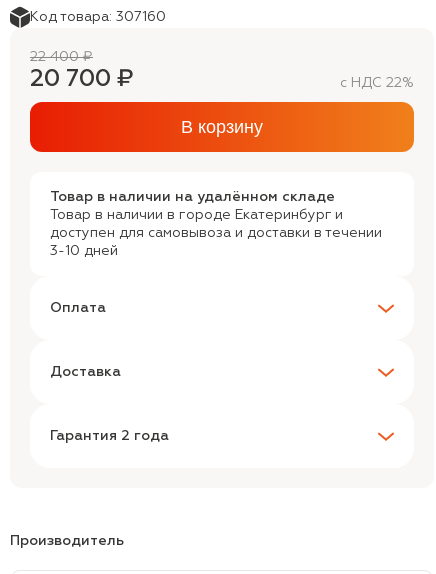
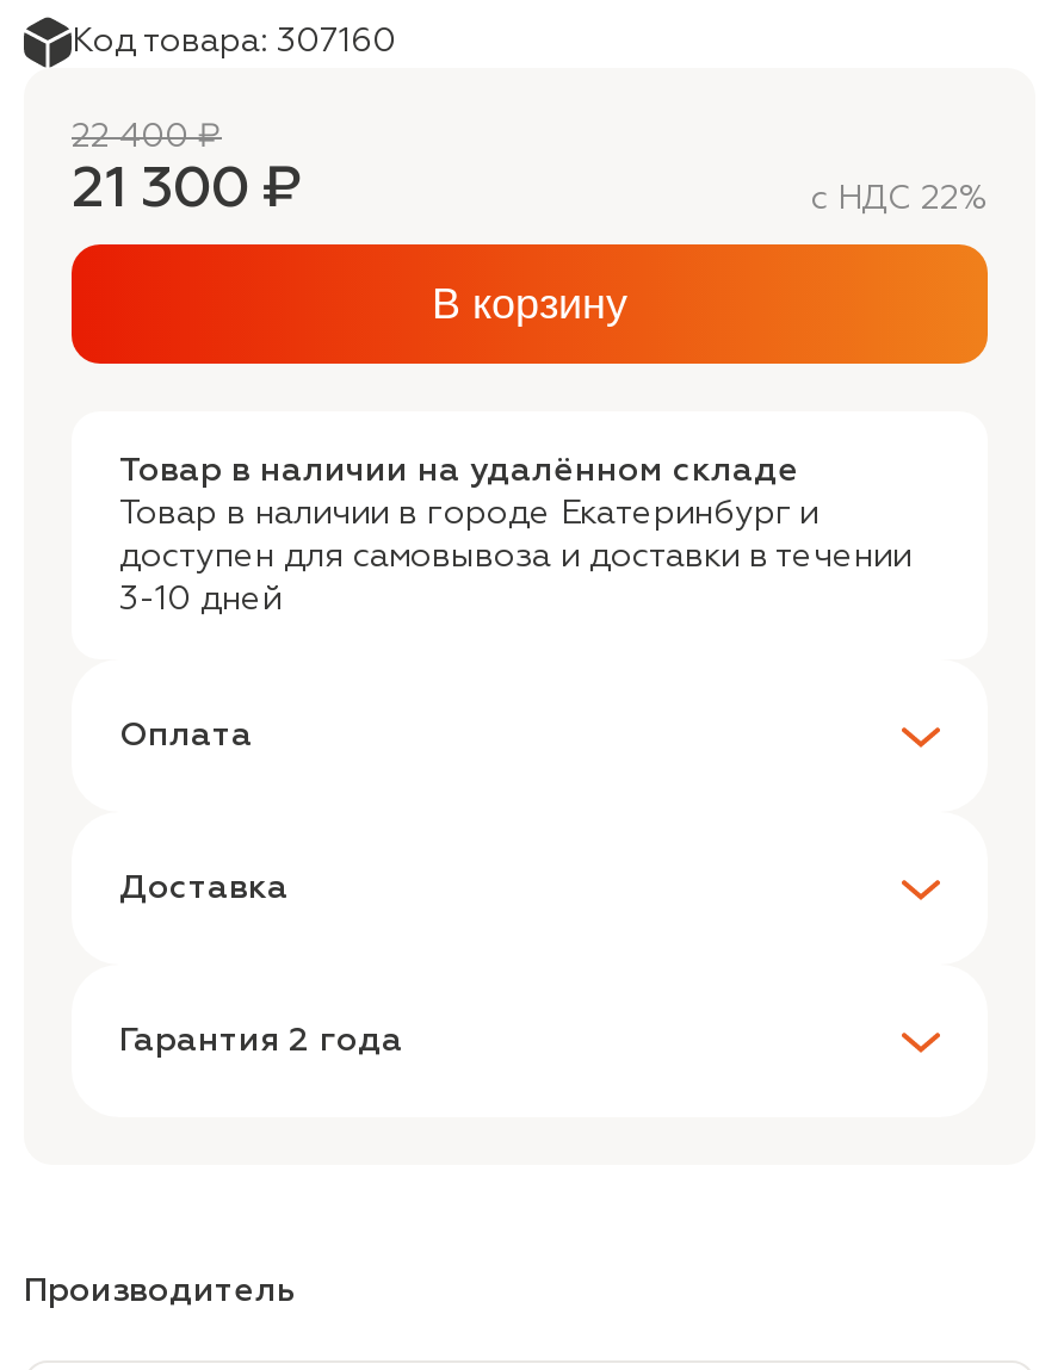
- 20 700 ₽
+ 21 300 ₽
